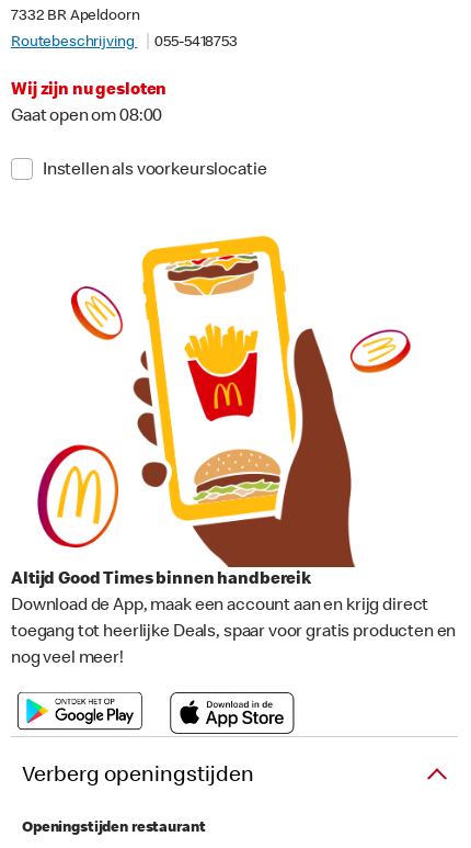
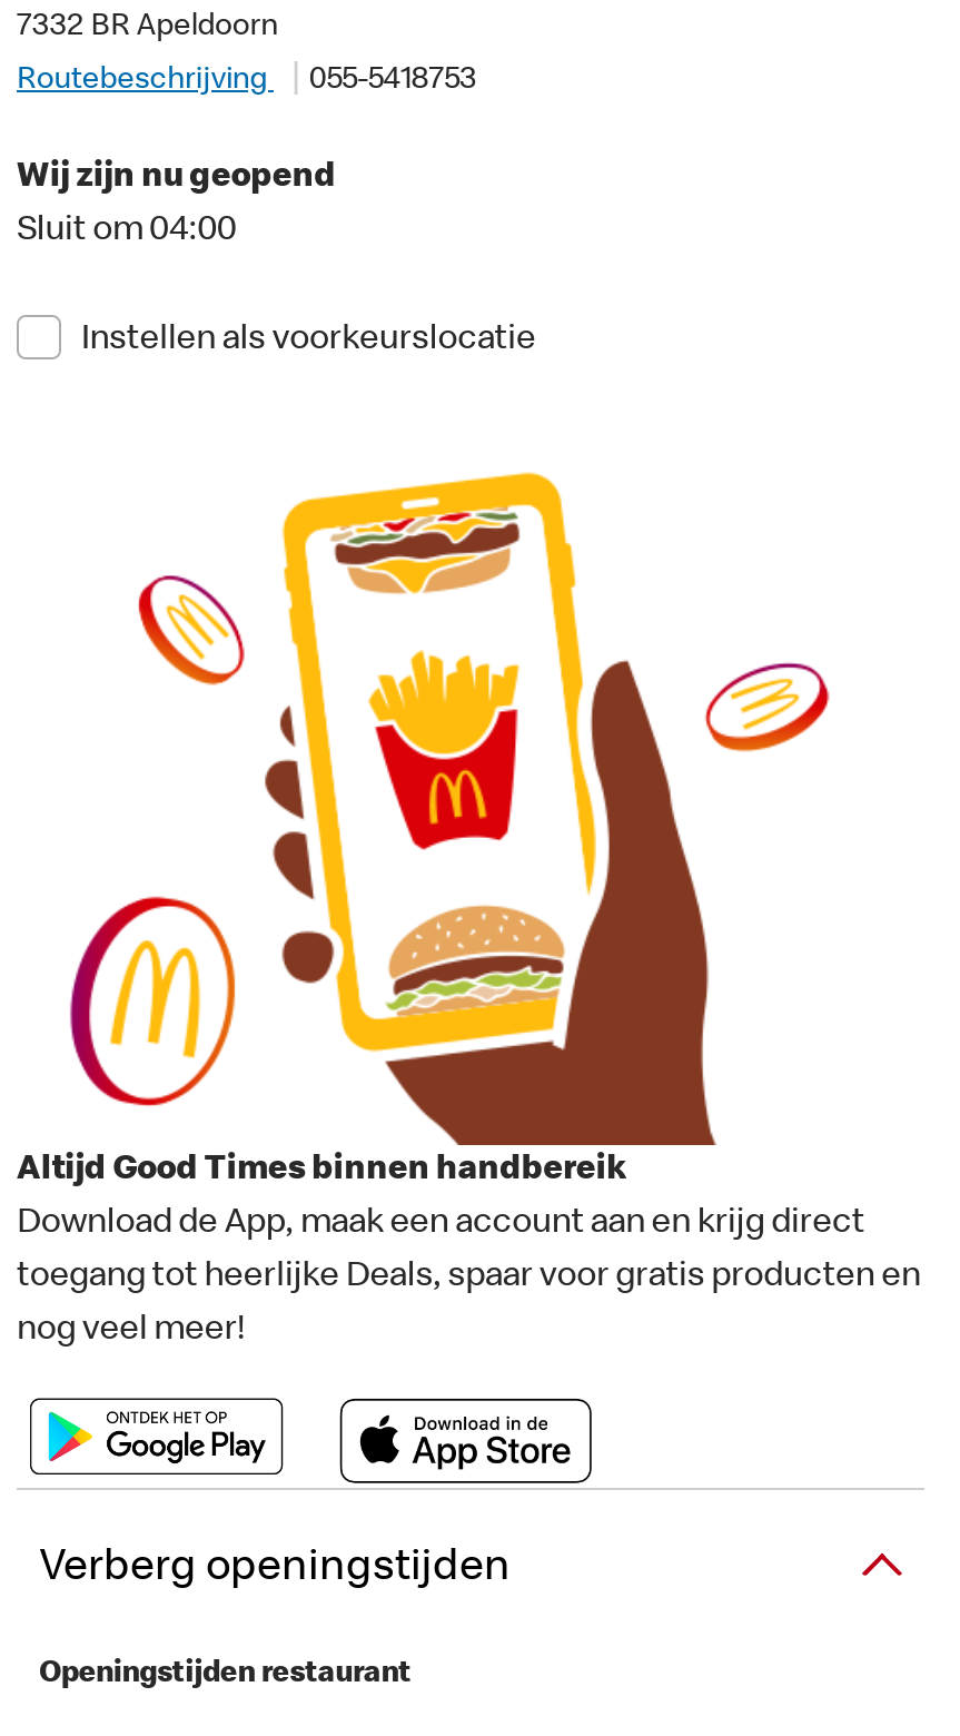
- Wij zijn nu gesloten
+ Wij zijn nu geopend

- Gaat open om 08:00
+ Sluit om 04:00
